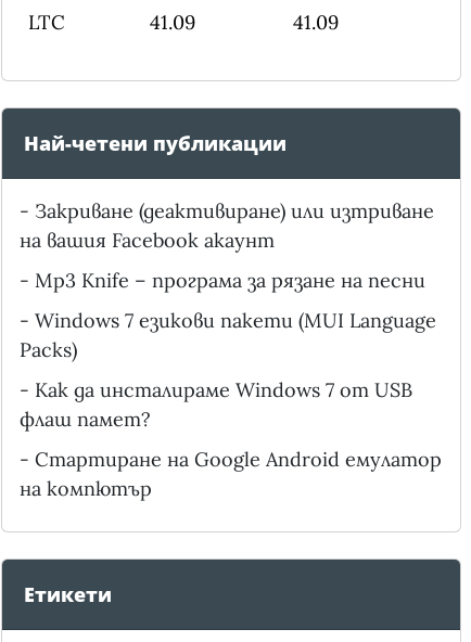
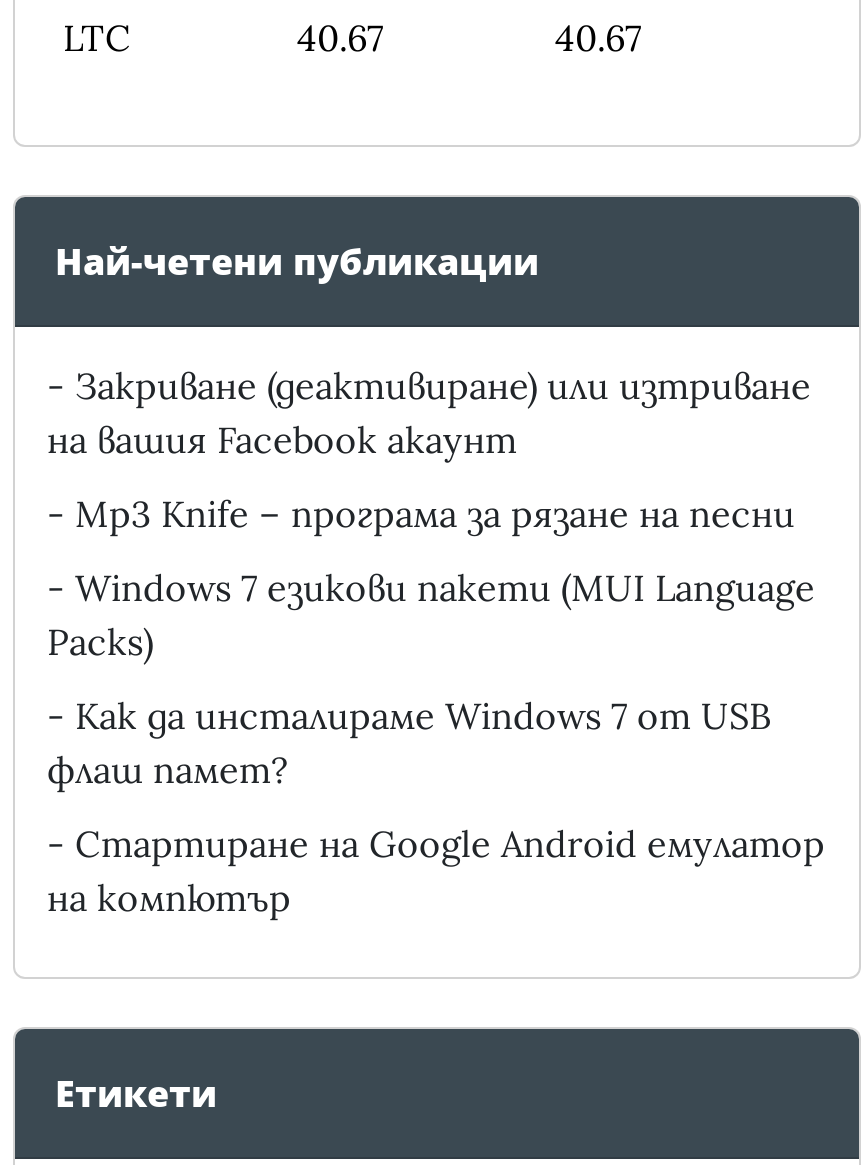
- 41.09
+ 40.67

- 41.09
+ 40.67
